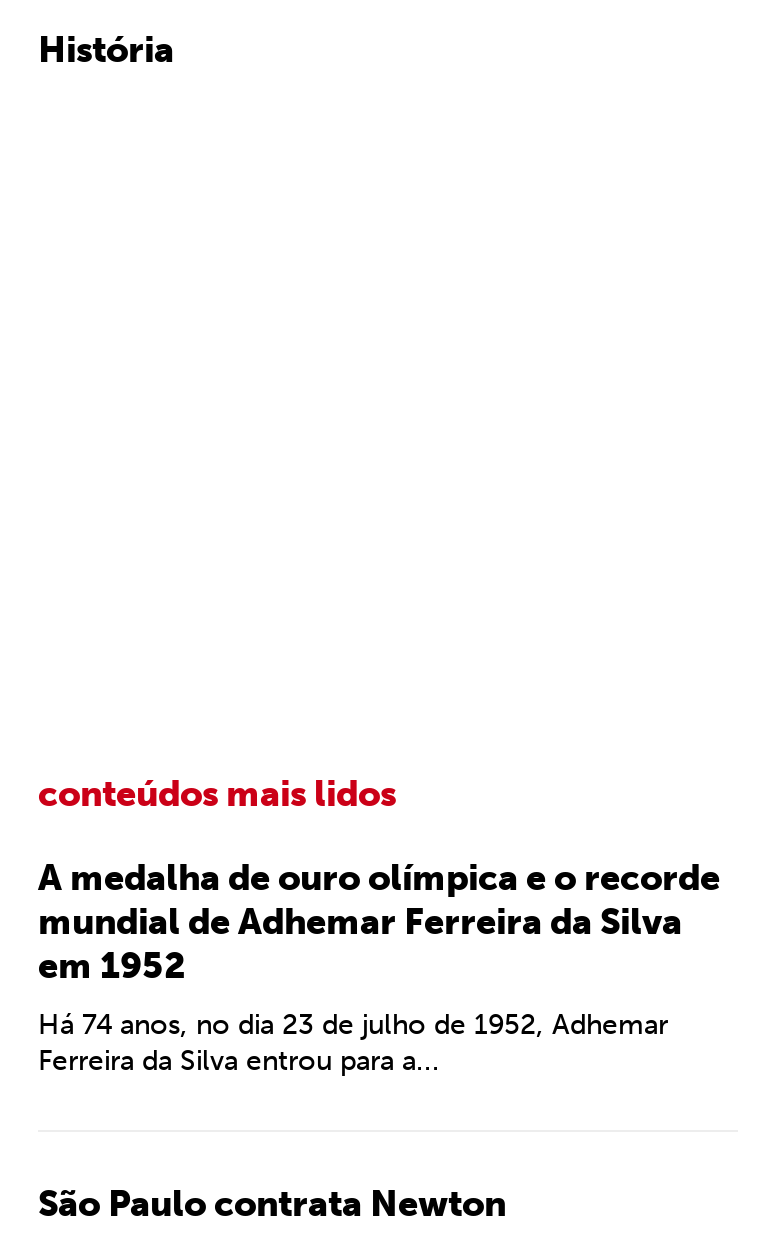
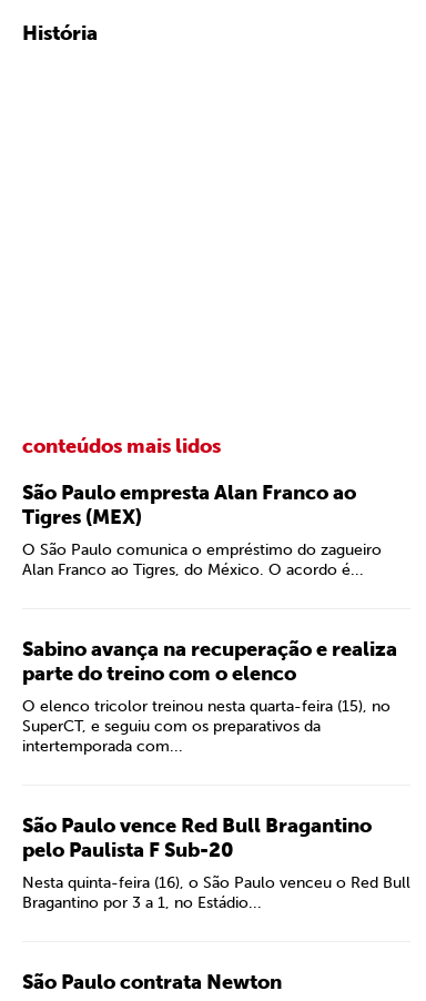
- A medalha de ouro olímpica e o recorde
- mundial de Adhemar Ferreira da Silva
- em 1952
- Há 74 anos, no dia 23 de julho de 1952, Adhemar
- Ferreira da Silva entrou para a...
+ São Paulo empresta Alan Franco ao
+ Tigres (MEX)
+ O São Paulo comunica o empréstimo do zagueiro
+ Alan Franco ao Tigres, do México. O acordo é...
+ Sabino avança na recuperação e realiza
+ parte do treino com o elenco
+ O elenco tricolor treinou nesta quarta-feira (15), no
+ SuperCT, e seguiu com os preparativos da
+ intertemporada com...
+ São Paulo vence Red Bull Bragantino
+ pelo Paulista F Sub-20
+ Nesta quinta-feira (16), o São Paulo venceu o Red Bull
+ Bragantino por 3 a 1, no Estádio...
